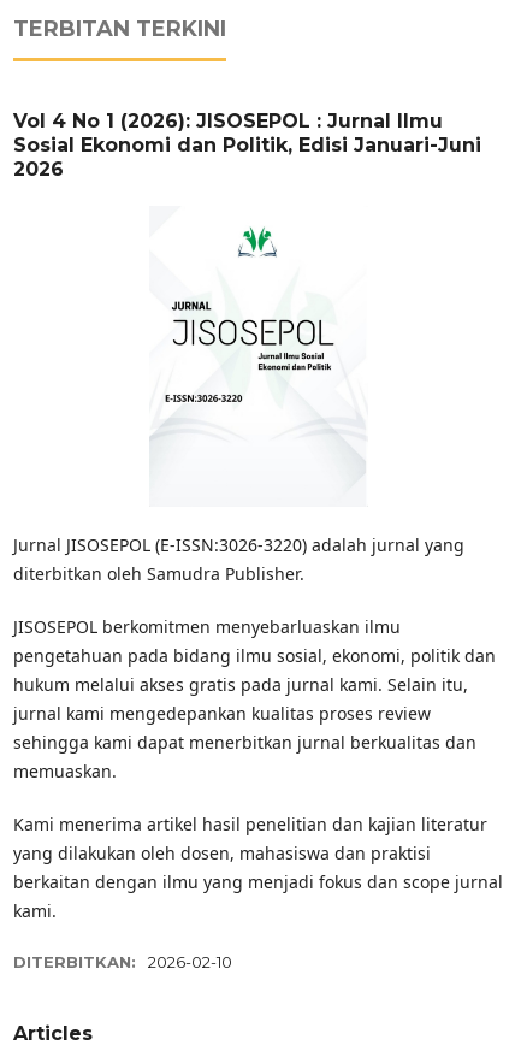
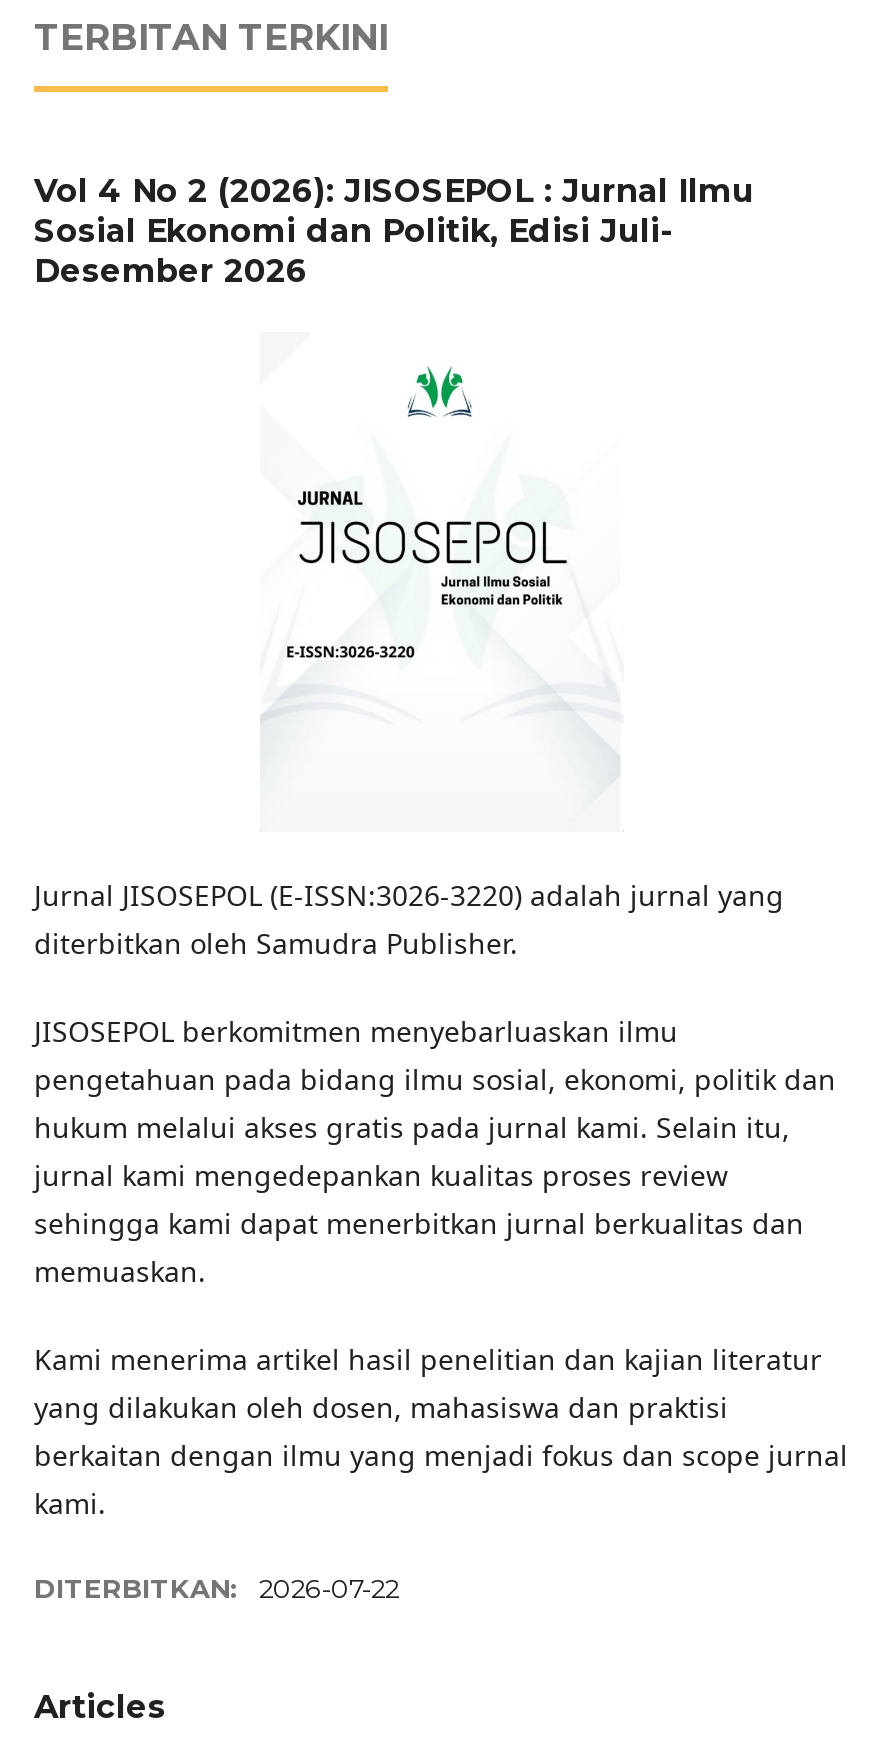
- Vol 4 No 1 (2026): JISOSEPOL : Jurnal Ilmu
- Sosial Ekonomi dan Politik, Edisi Januari-Juni
- 2026
+ Vol 4 No 2 (2026): JISOSEPOL : Jurnal Ilmu
+ Sosial Ekonomi dan Politik, Edisi Juli-
+ Desember 2026

- DITERBITKAN: 2026-02-10
+ DITERBITKAN: 2026-07-22
